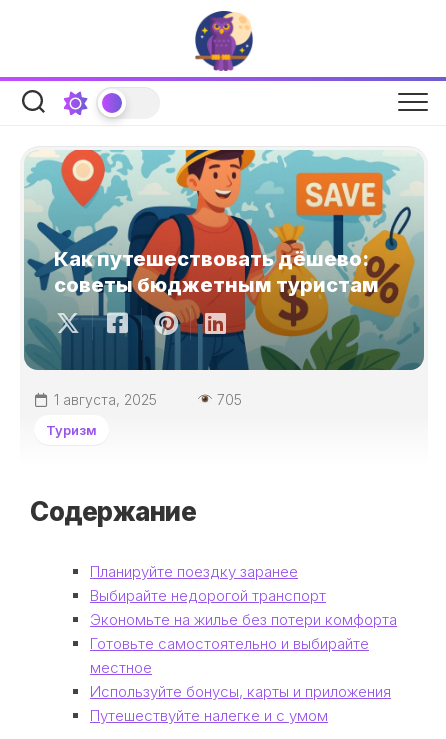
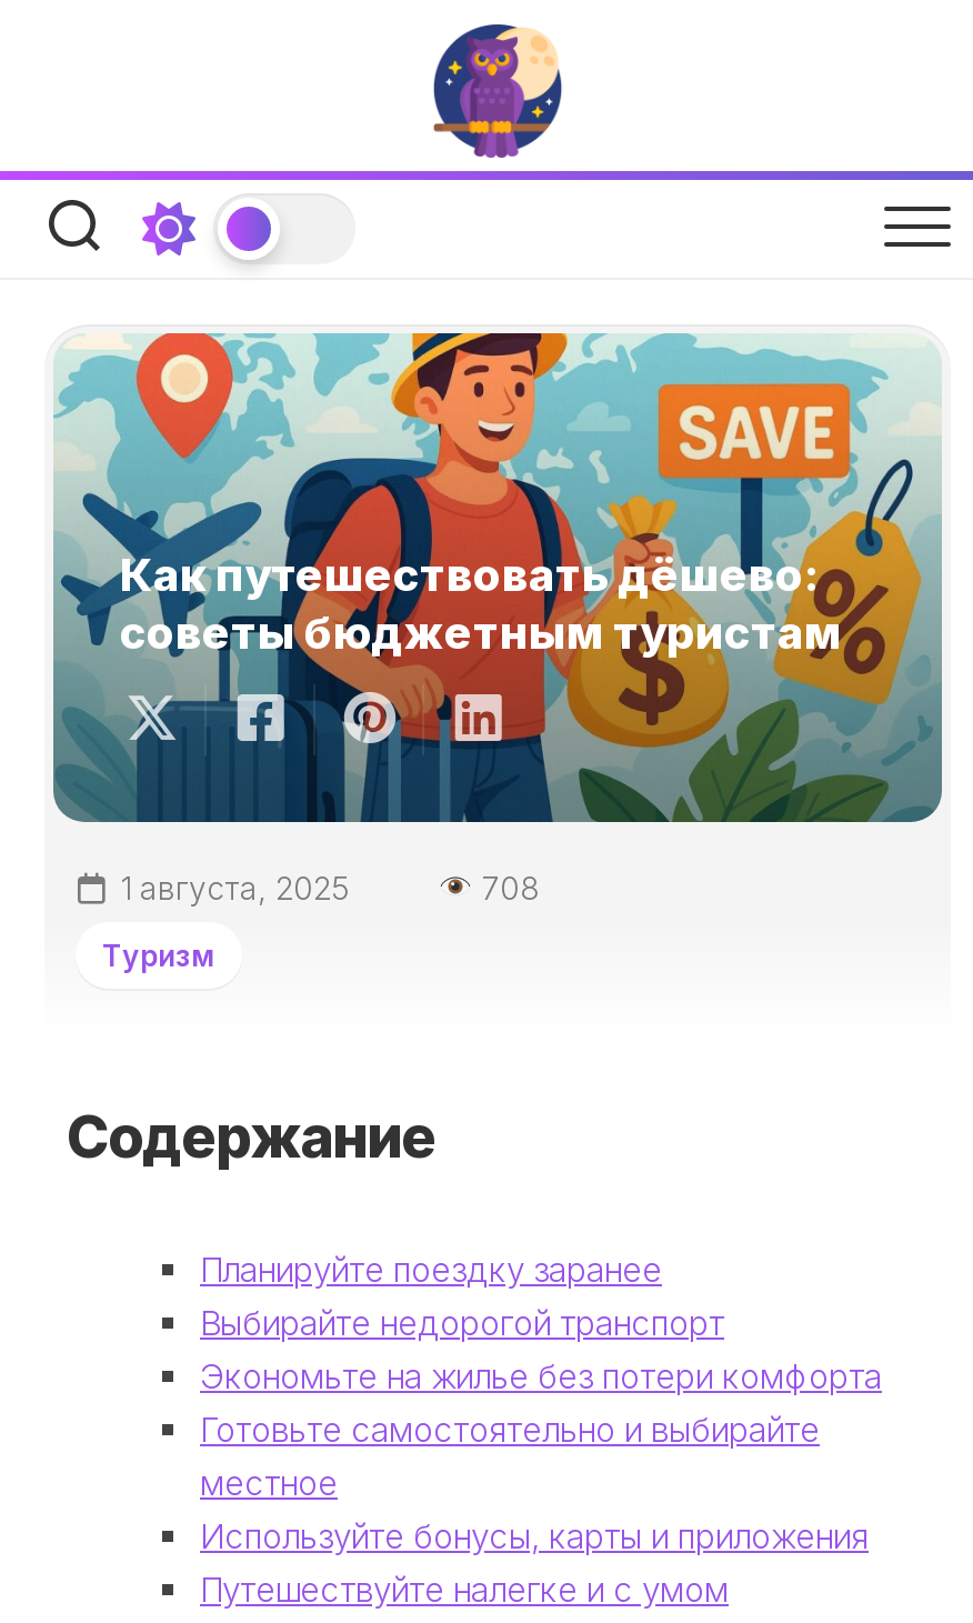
- 705
+ 708
